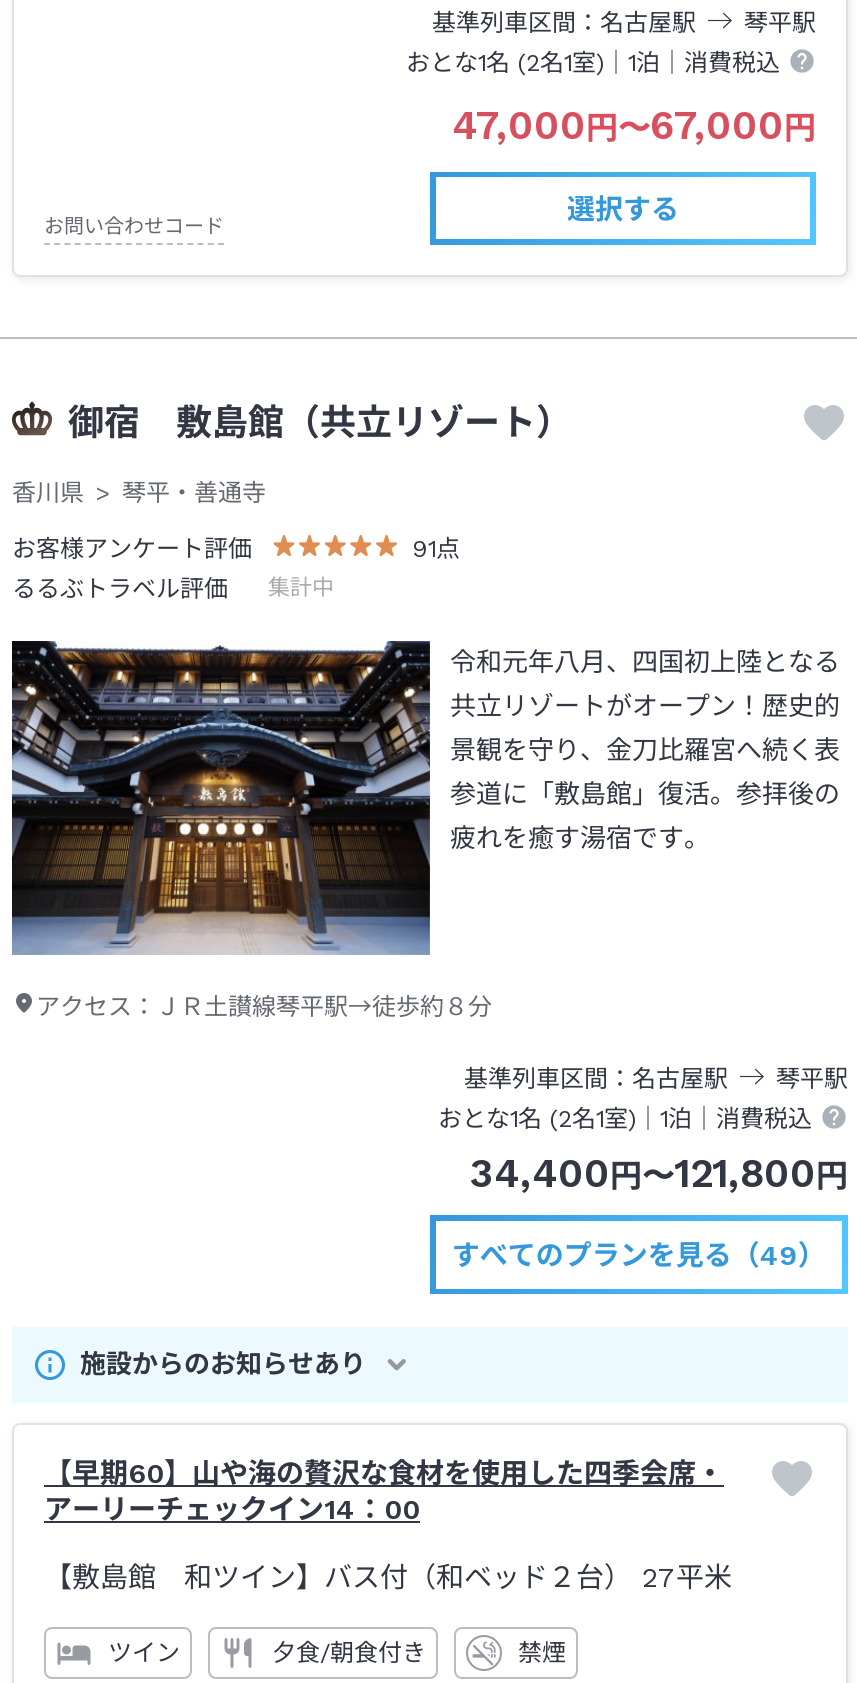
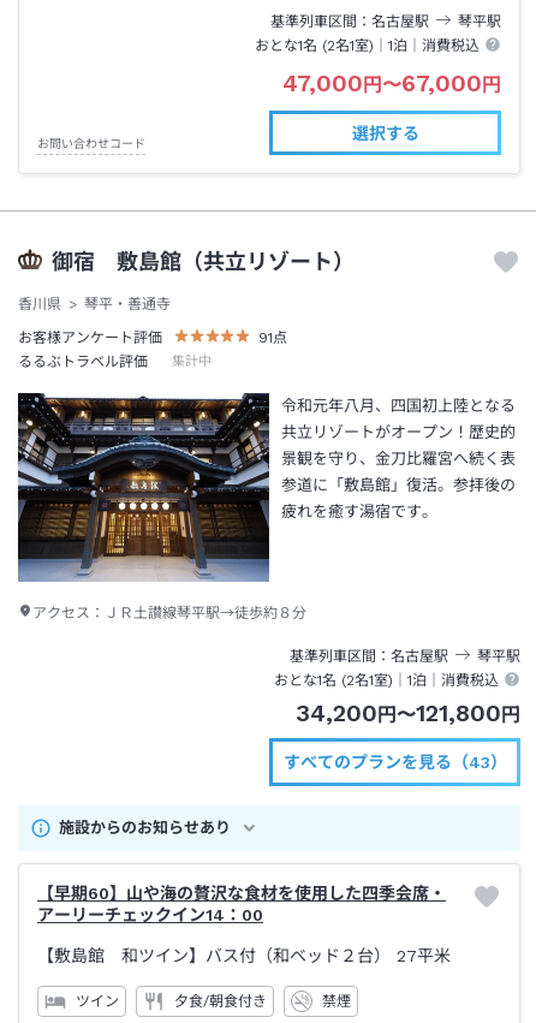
- 34,400円〜121,800円
+ 34,200円〜121,800円

- すべてのプランを見る（49）
+ すべてのプランを見る（43）
